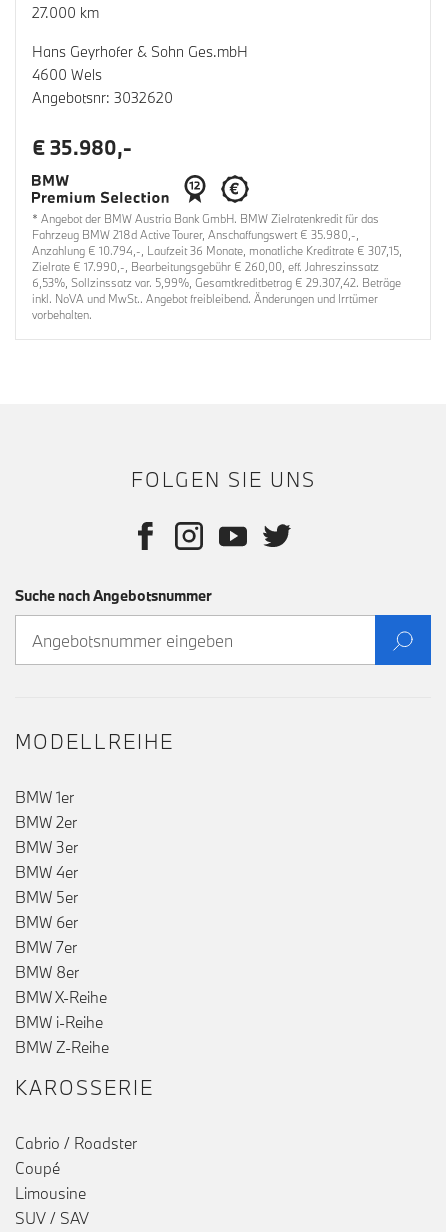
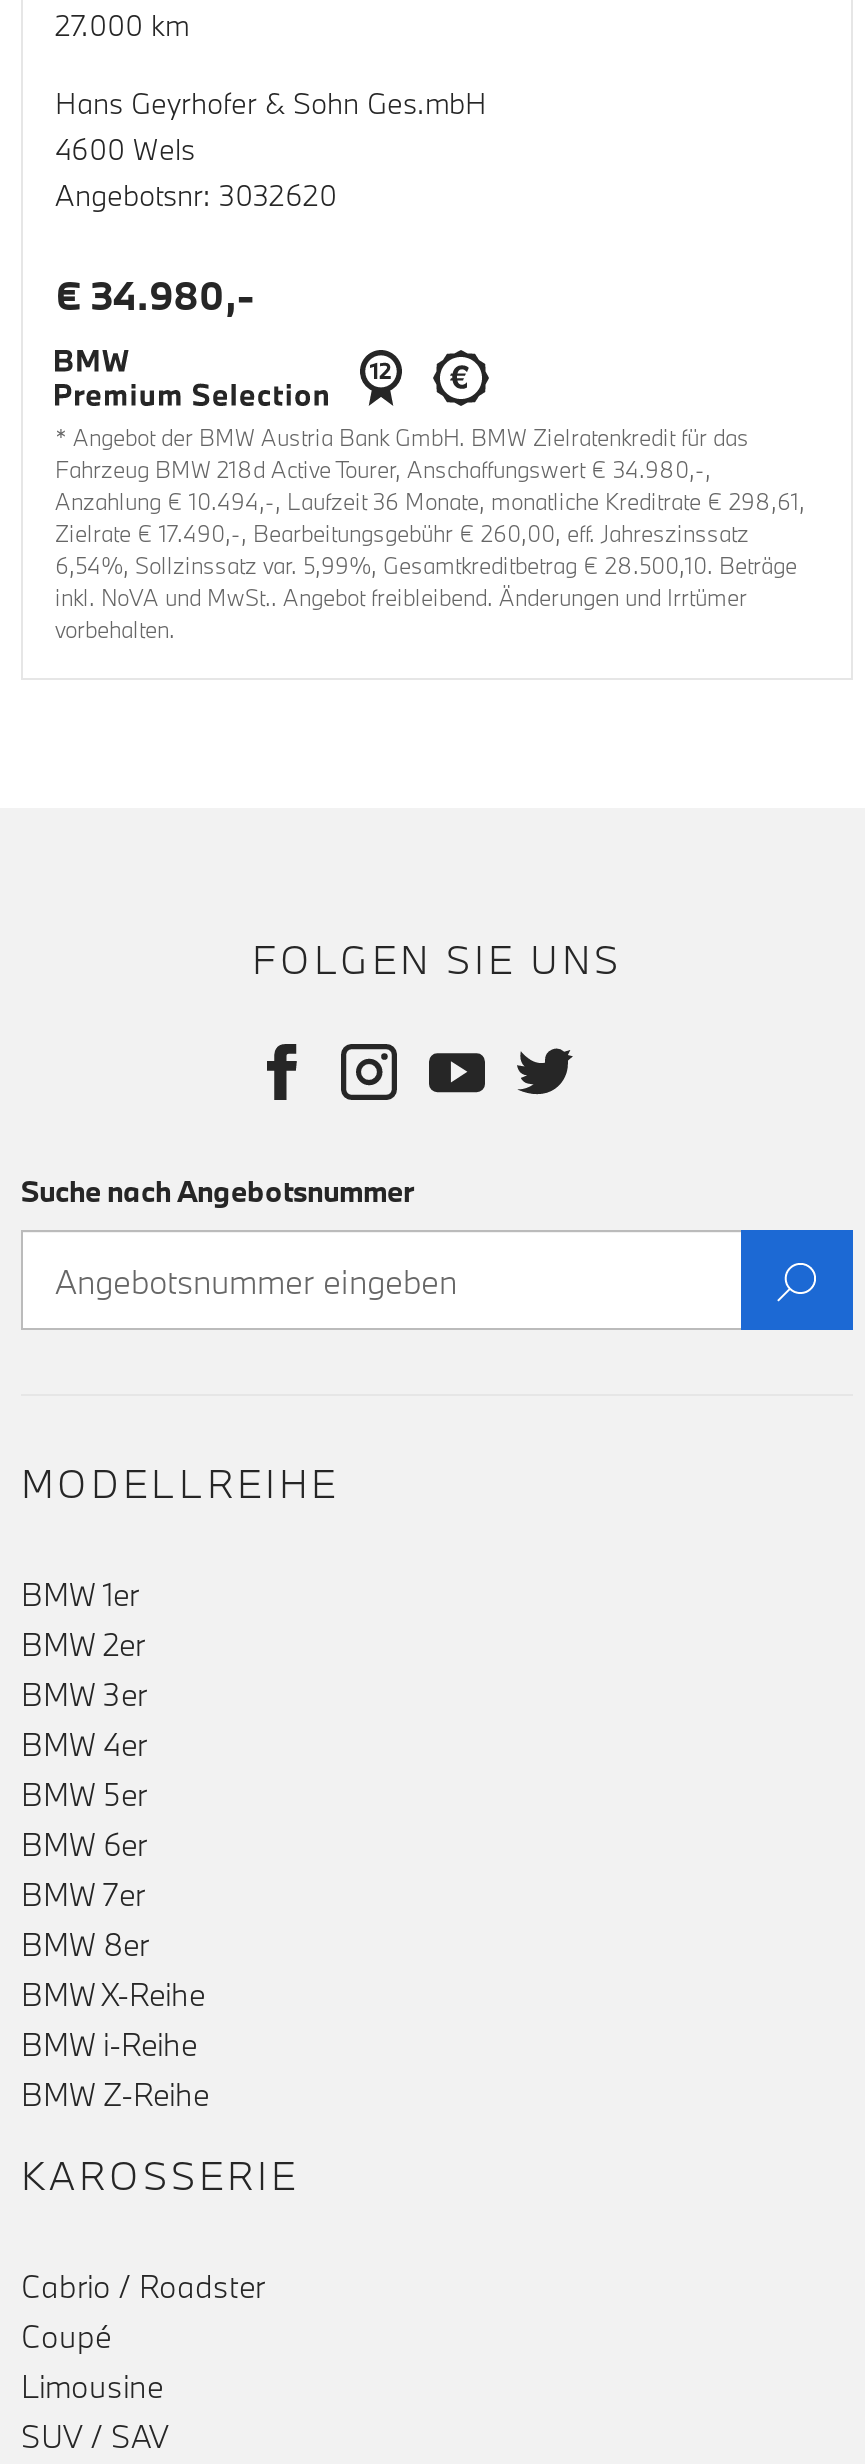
- € 35.980,-
+ € 34.980,-

- Fahrzeug BMW 218d Active Tourer, Anschaffungswert € 35.980,-,
+ Fahrzeug BMW 218d Active Tourer, Anschaffungswert € 34.980,-,

- Anzahlung € 10.794,-, Laufzeit 36 Monate, monatliche Kreditrate € 307,15,
+ Anzahlung € 10.494,-, Laufzeit 36 Monate, monatliche Kreditrate € 298,61,

- Zielrate € 17.990,-, Bearbeitungsgebühr € 260,00, eff. Jahreszinssatz
+ Zielrate € 17.490,-, Bearbeitungsgebühr € 260,00, eff. Jahreszinssatz

- 6,53%, Sollzinssatz var. 5,99%, Gesamtkreditbetrag € 29.307,42. Beträge
+ 6,54%, Sollzinssatz var. 5,99%, Gesamtkreditbetrag € 28.500,10. Beträge
